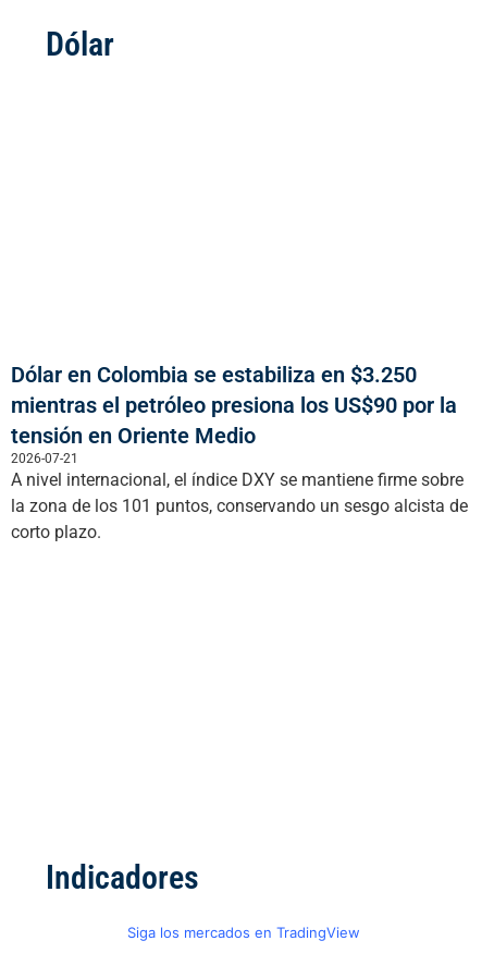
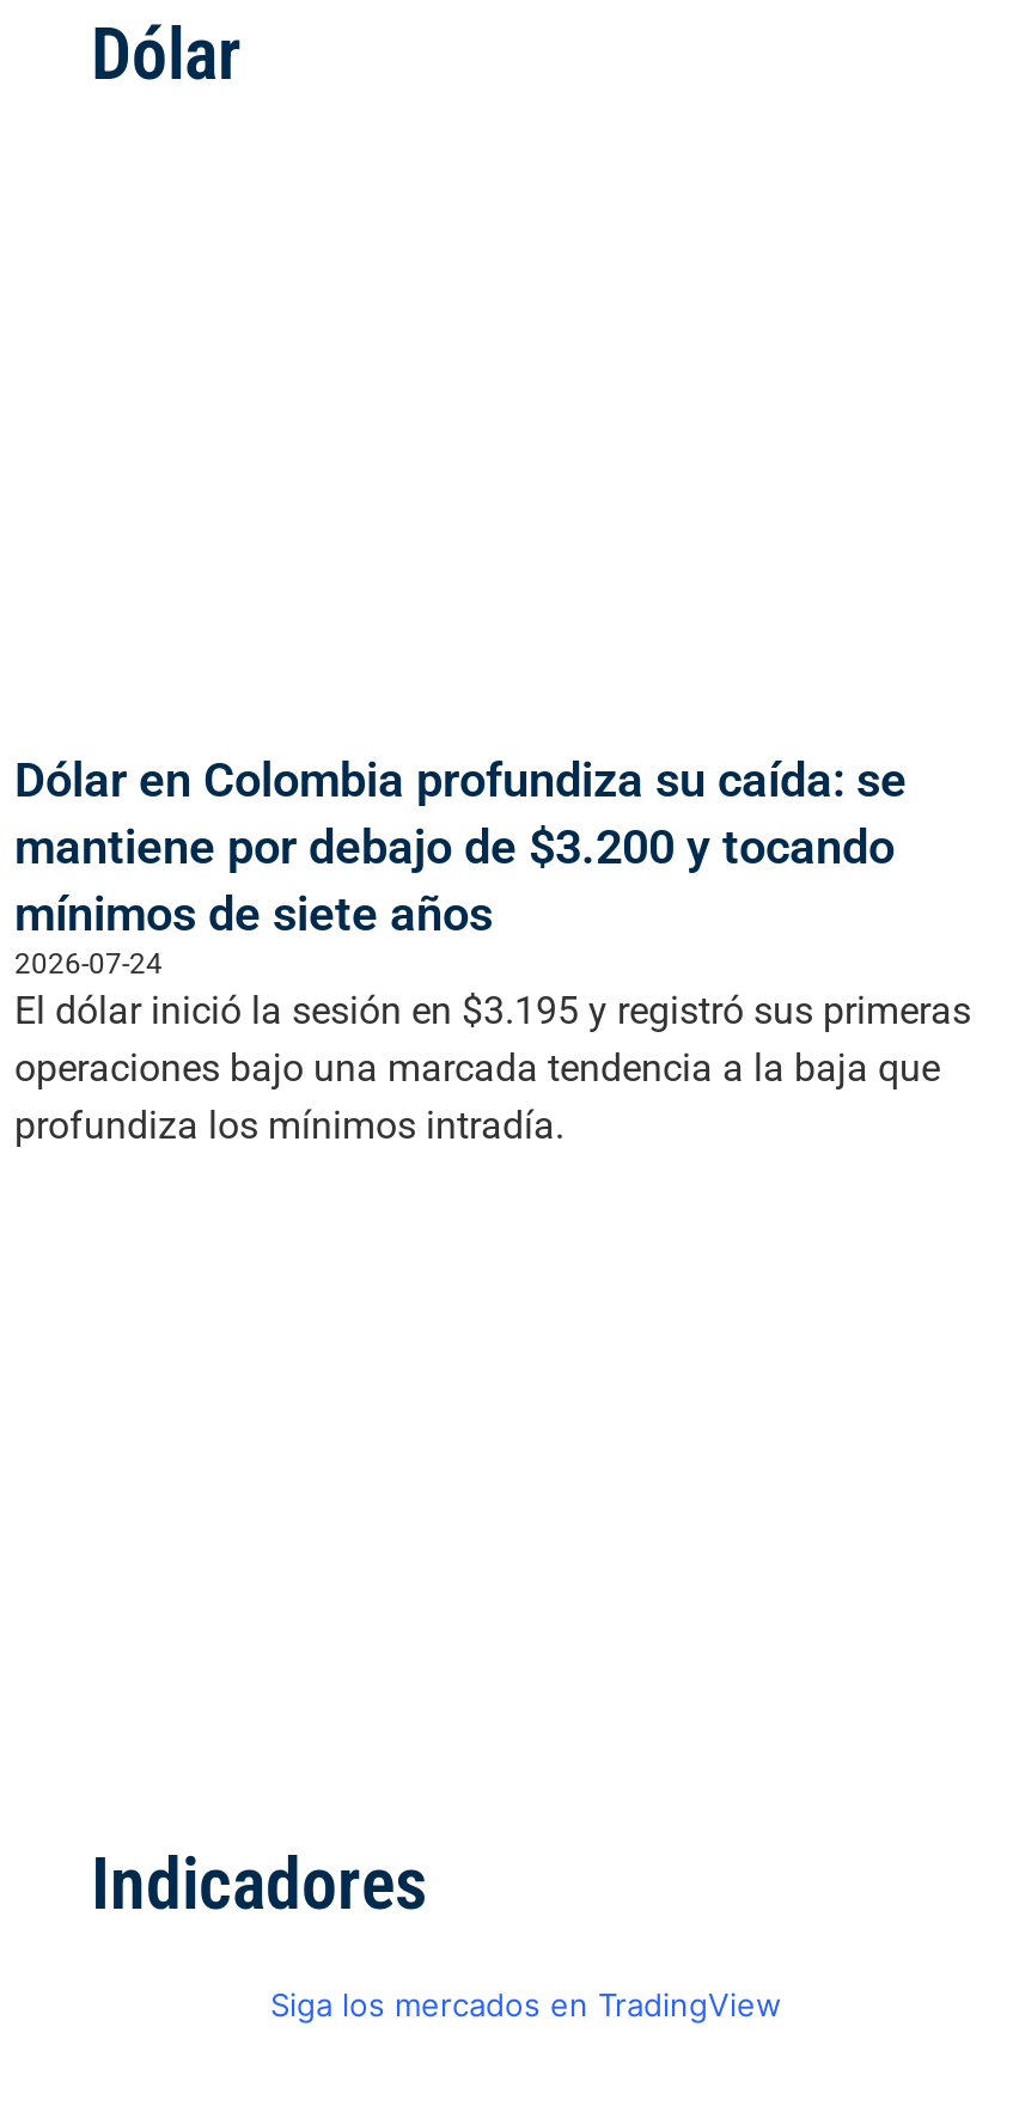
- Dólar en Colombia se estabiliza en $3.250
- mientras el petróleo presiona los US$90 por la
- tensión en Oriente Medio
- 2026-07-21
- A nivel internacional, el índice DXY se mantiene firme sobre
- la zona de los 101 puntos, conservando un sesgo alcista de
- corto plazo.
+ Dólar en Colombia profundiza su caída: se
+ mantiene por debajo de $3.200 y tocando
+ mínimos de siete años
+ 2026-07-24
+ El dólar inició la sesión en $3.195 y registró sus primeras
+ operaciones bajo una marcada tendencia a la baja que
+ profundiza los mínimos intradía.
